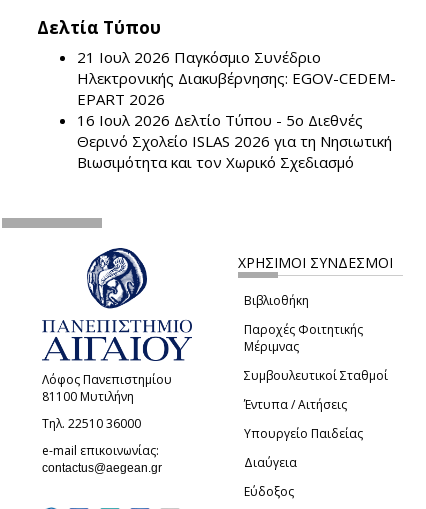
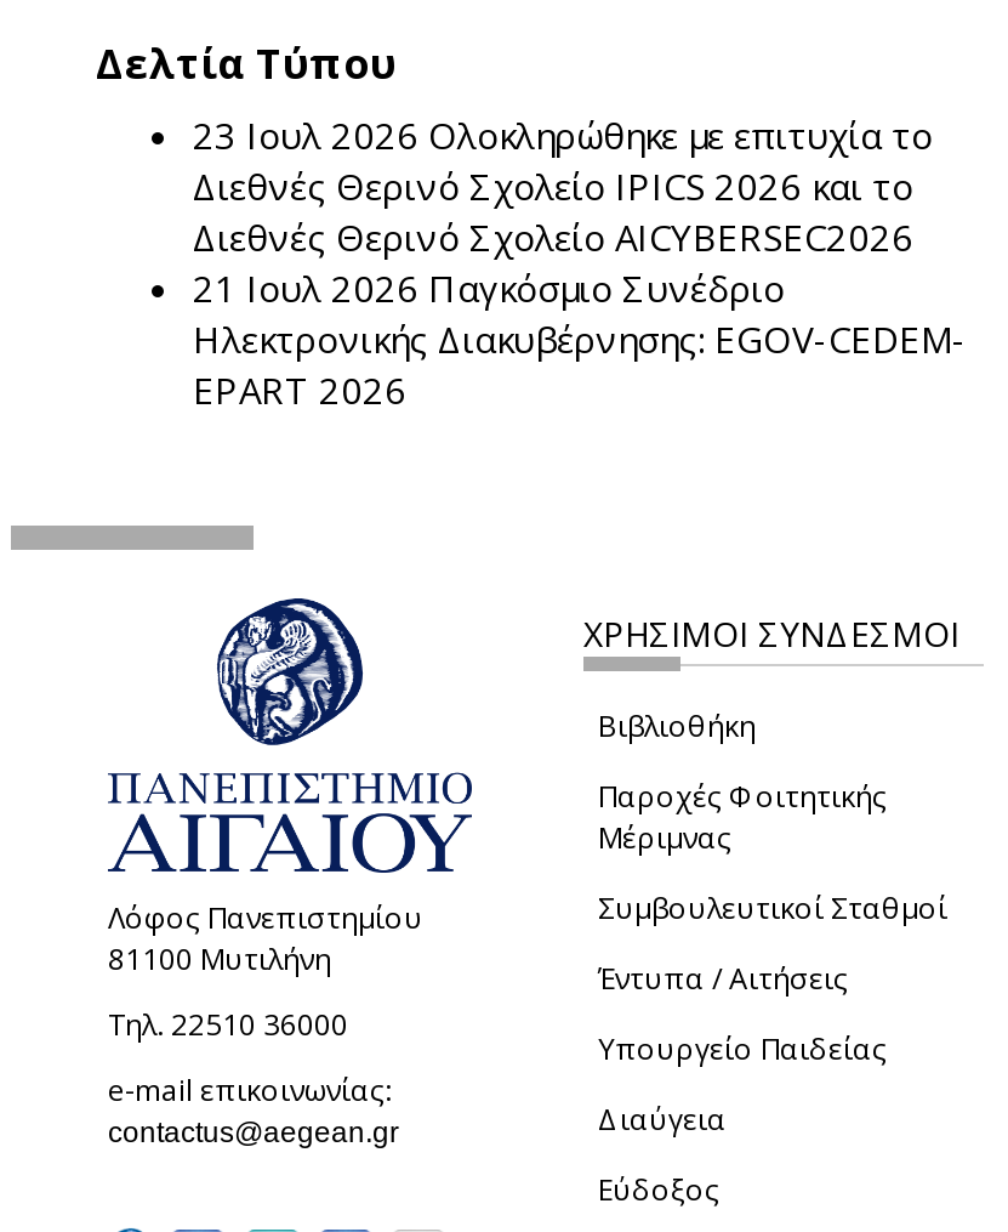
+ 23 Ιουλ 2026 Ολοκληρώθηκε με επιτυχία το
+ Διεθνές Θερινό Σχολείο IPICS 2026 και το
+ Διεθνές Θερινό Σχολείο AICYBERSEC2026

moved down: 21 Ιουλ 2026 Παγκόσμιο Συνέδριο | Ηλεκτρονικής Διακυβέρνησης: EGOV-CEDEM- | EPART 2026

- 16 Ιουλ 2026 Δελτίο Τύπου - 5ο Διεθνές
- Θερινό Σχολείο ISLAS 2026 για τη Νησιωτική
- Βιωσιμότητα και τον Χωρικό Σχεδιασμό
